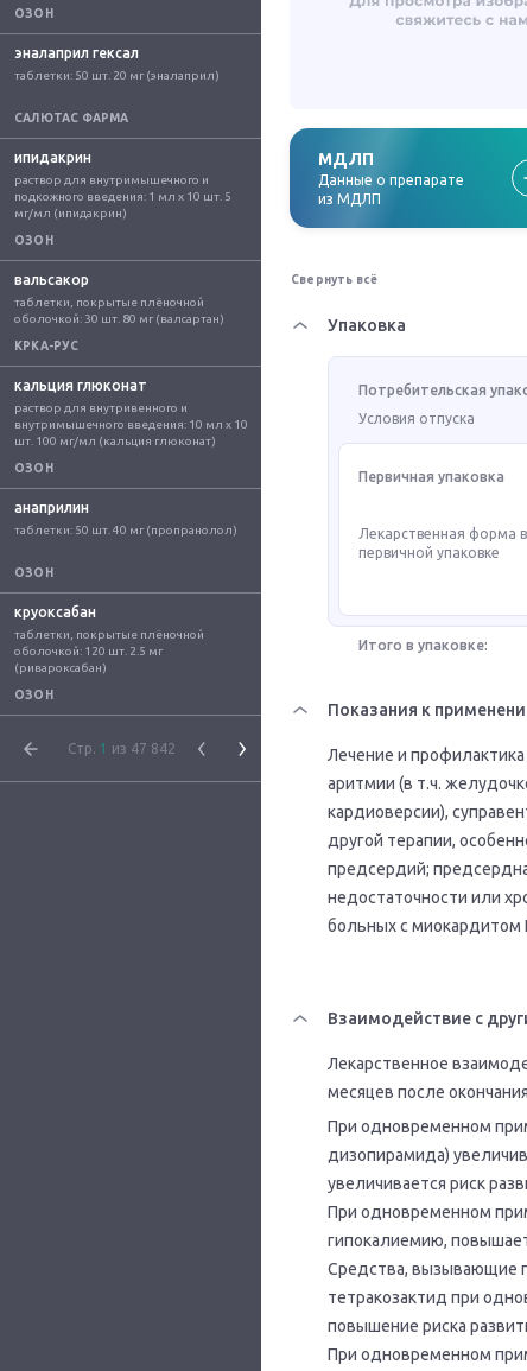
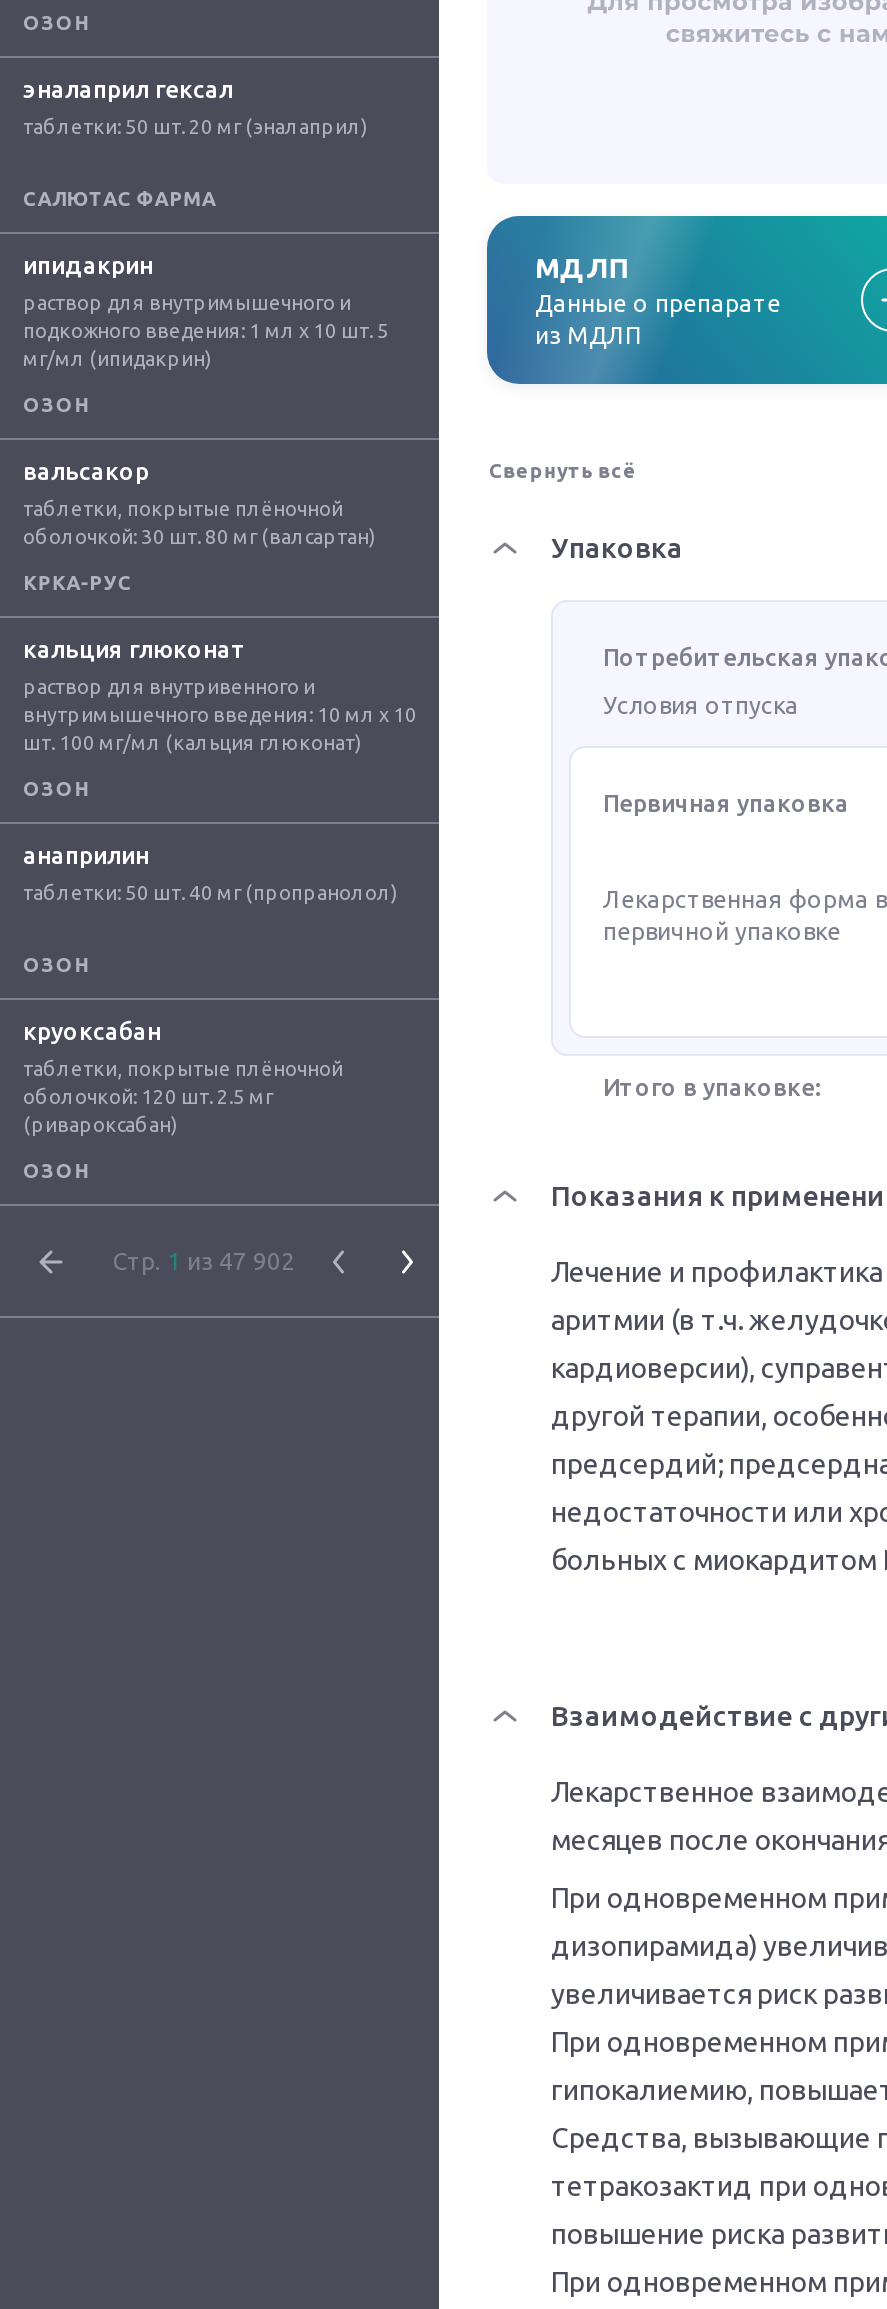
- Стр. 1 из 47 842
+ Стр. 1 из 47 902
